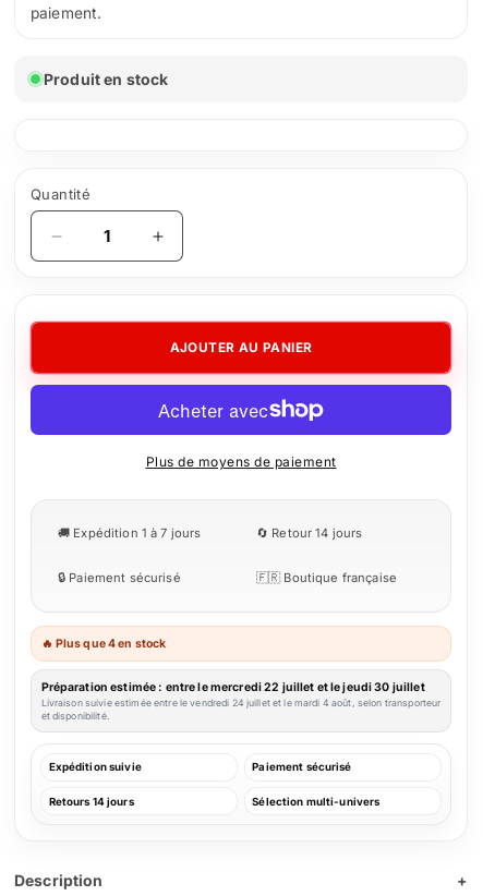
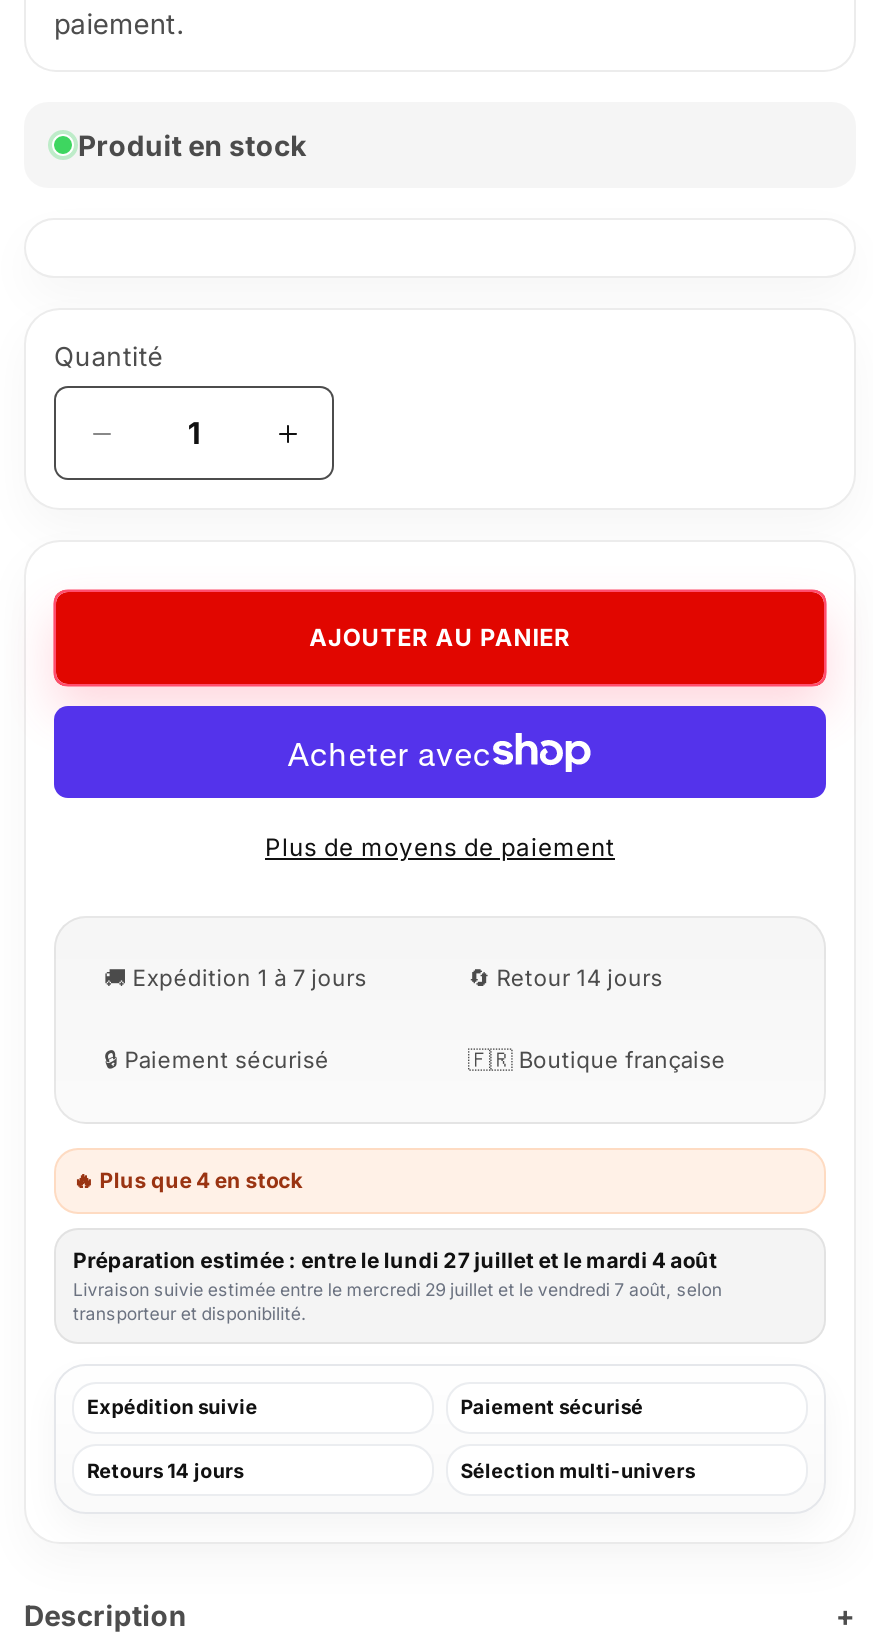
- Préparation estimée : entre le mercredi 22 juillet et le jeudi 30 juillet
- Livraison suivie estimée entre le vendredi 24 juillet et le mardi 4 août, selon transporteur
- et disponibilité.
+ Préparation estimée : entre le lundi 27 juillet et le mardi 4 août
+ Livraison suivie estimée entre le mercredi 29 juillet et le vendredi 7 août, selon
+ transporteur et disponibilité.
